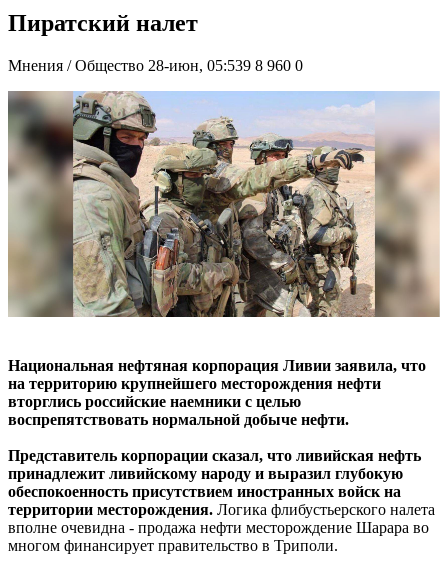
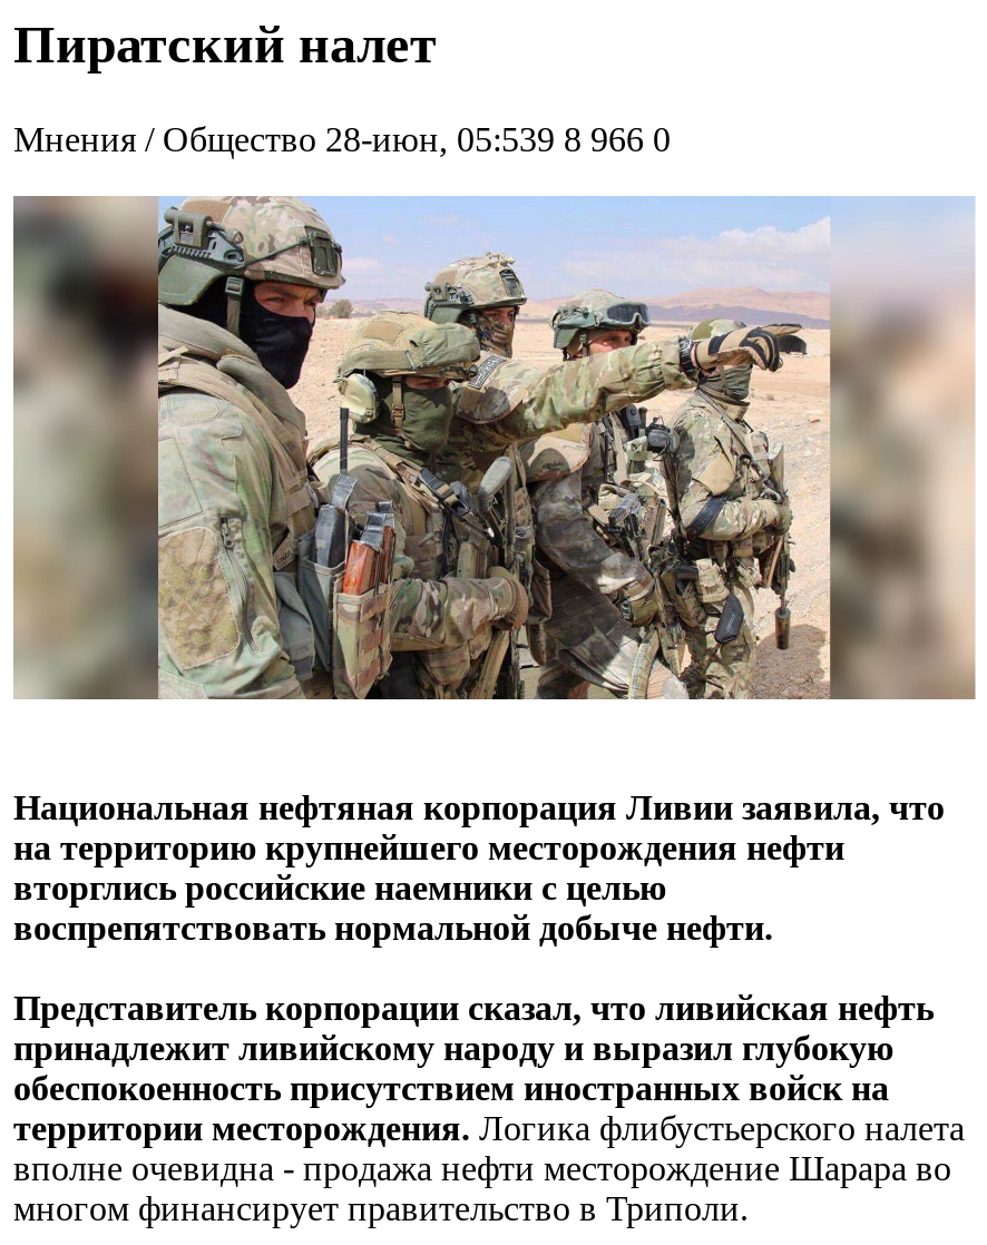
- Мнения / Общество 28-июн, 05:539 8 960 0
+ Мнения / Общество 28-июн, 05:539 8 966 0
